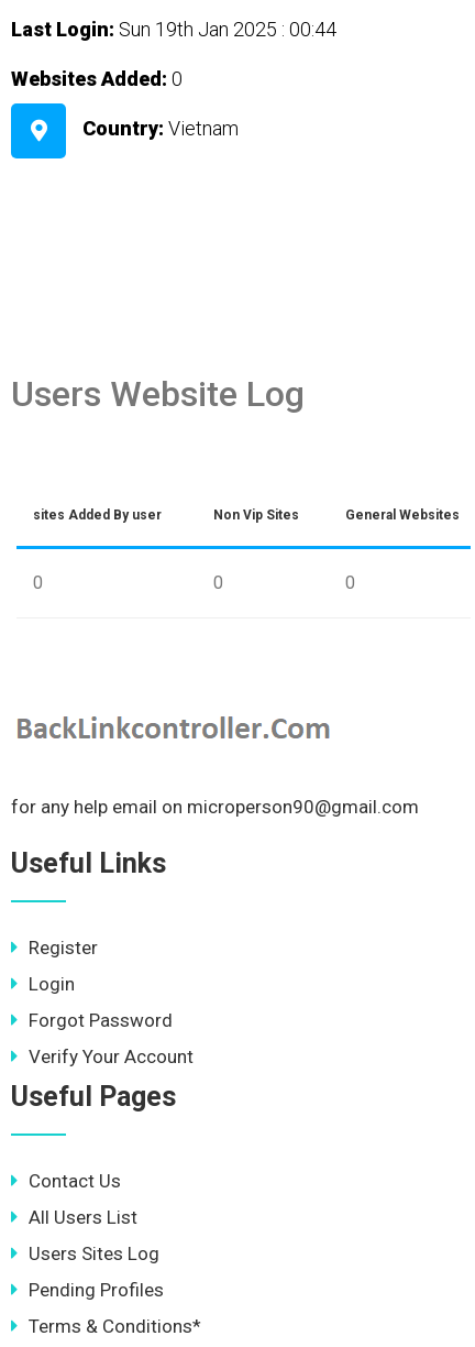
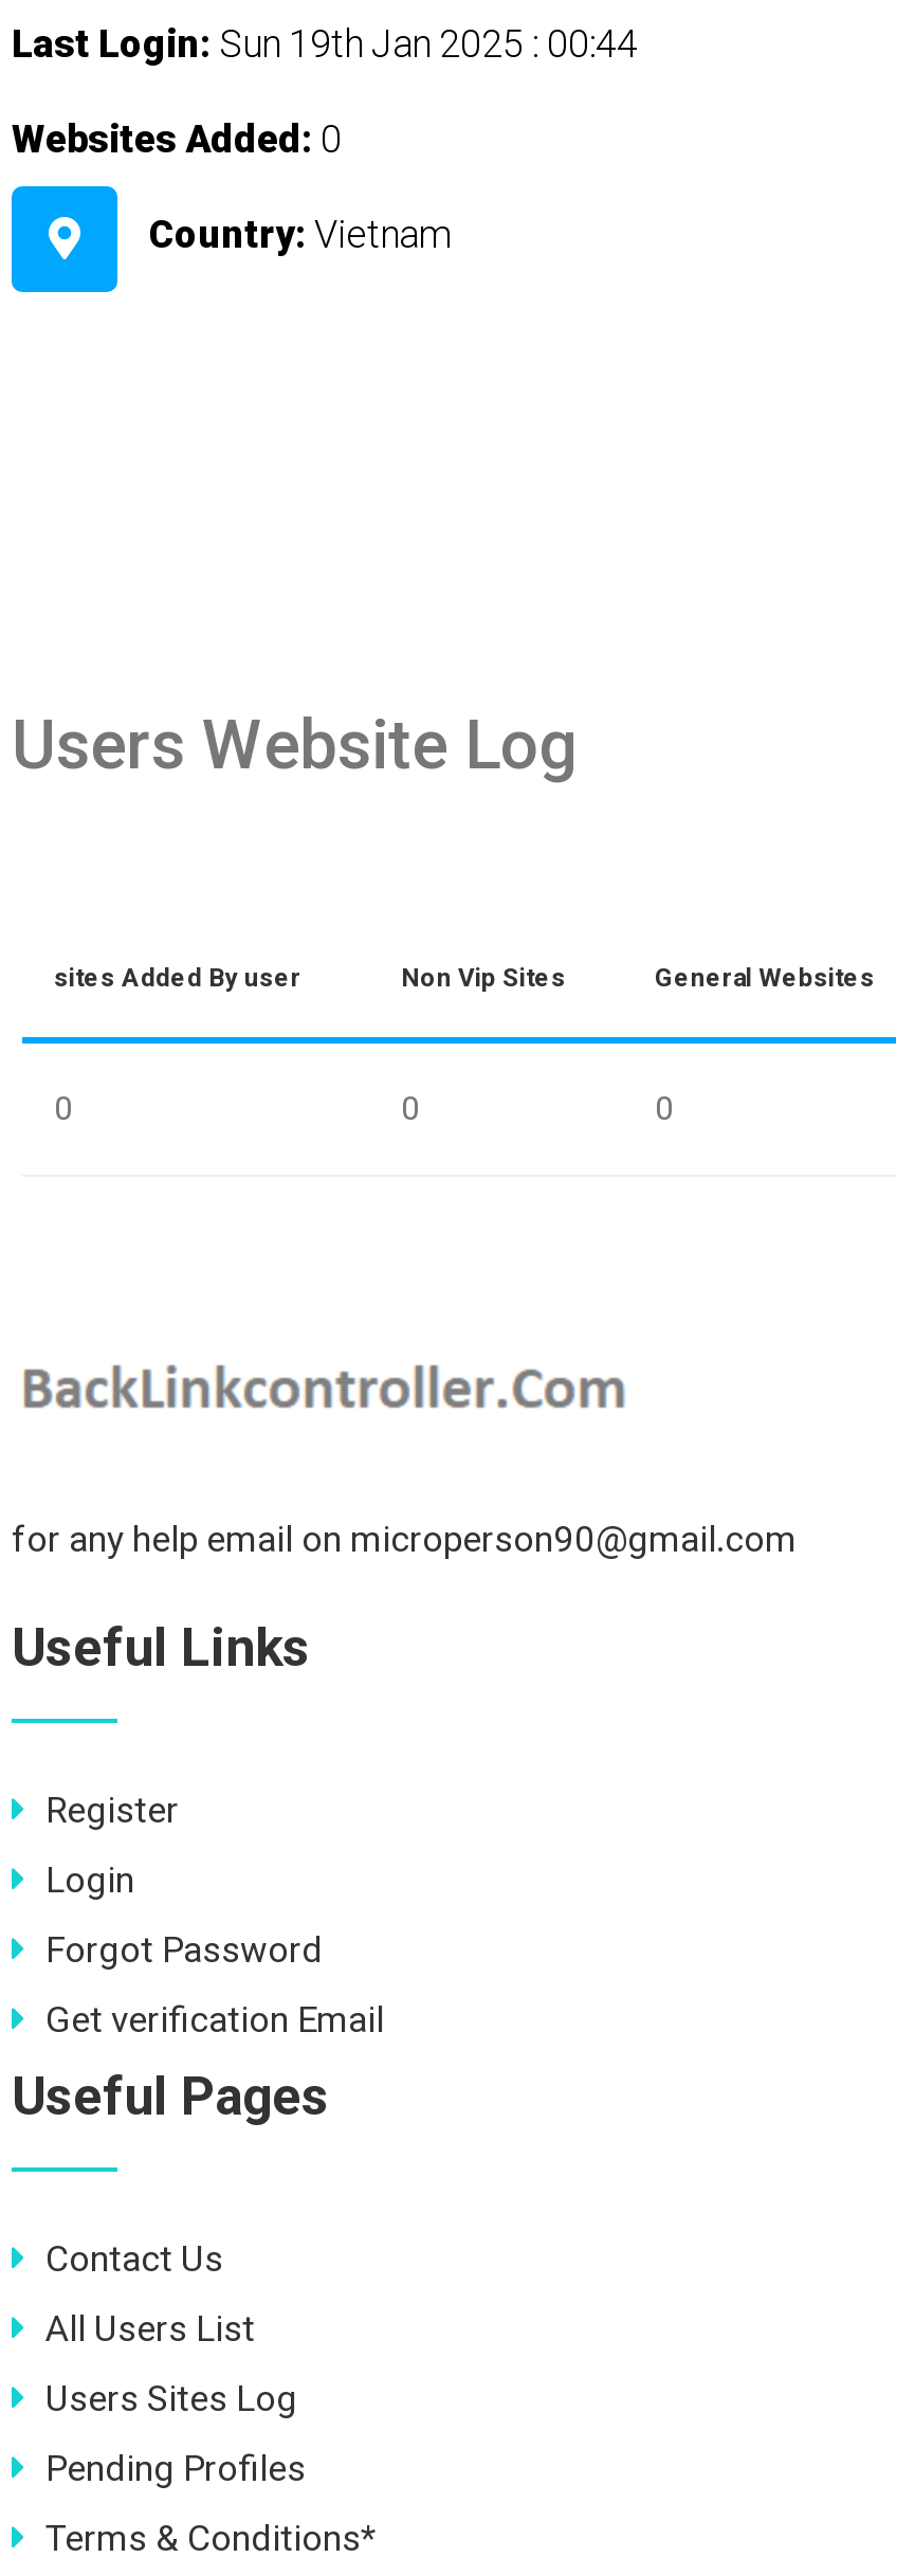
- Verify Your Account
+ Get verification Email
